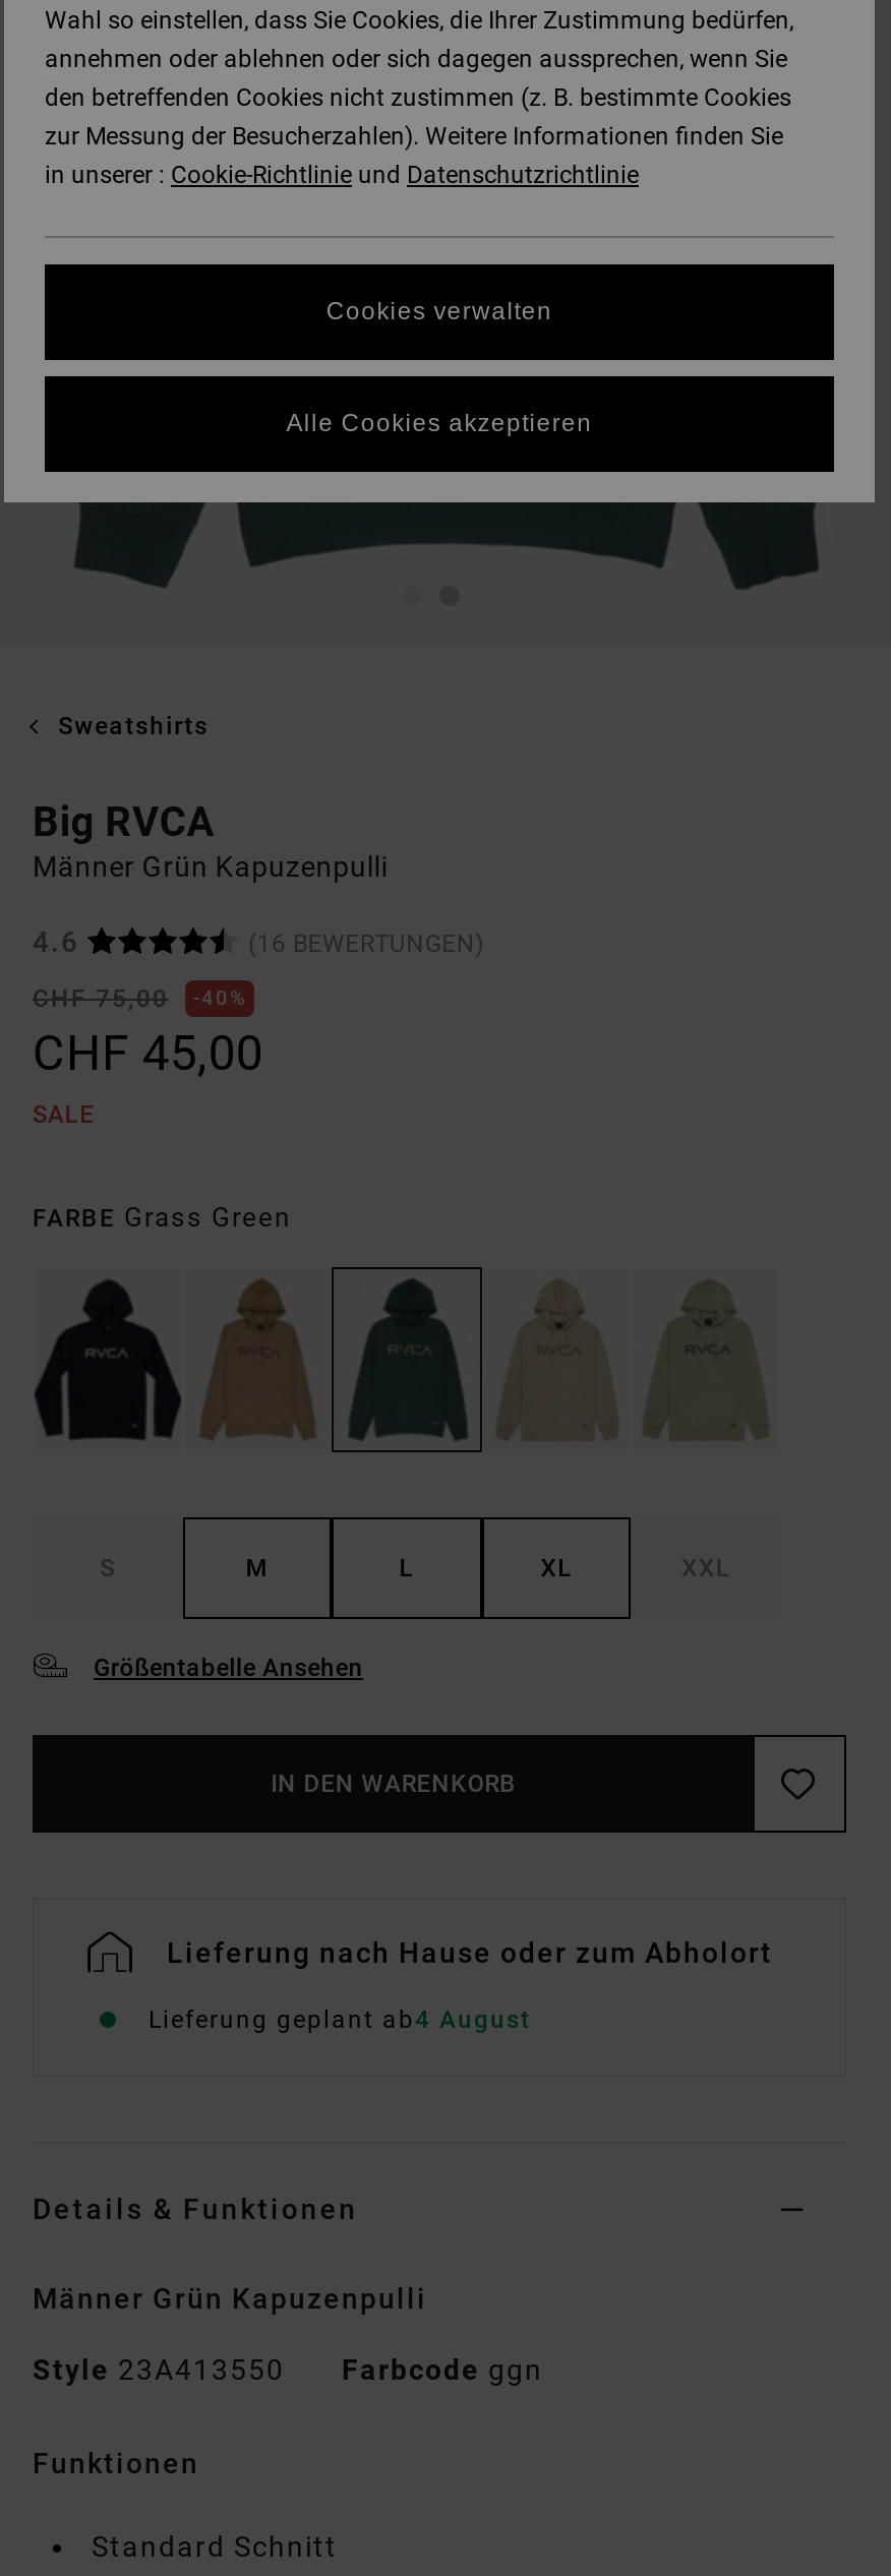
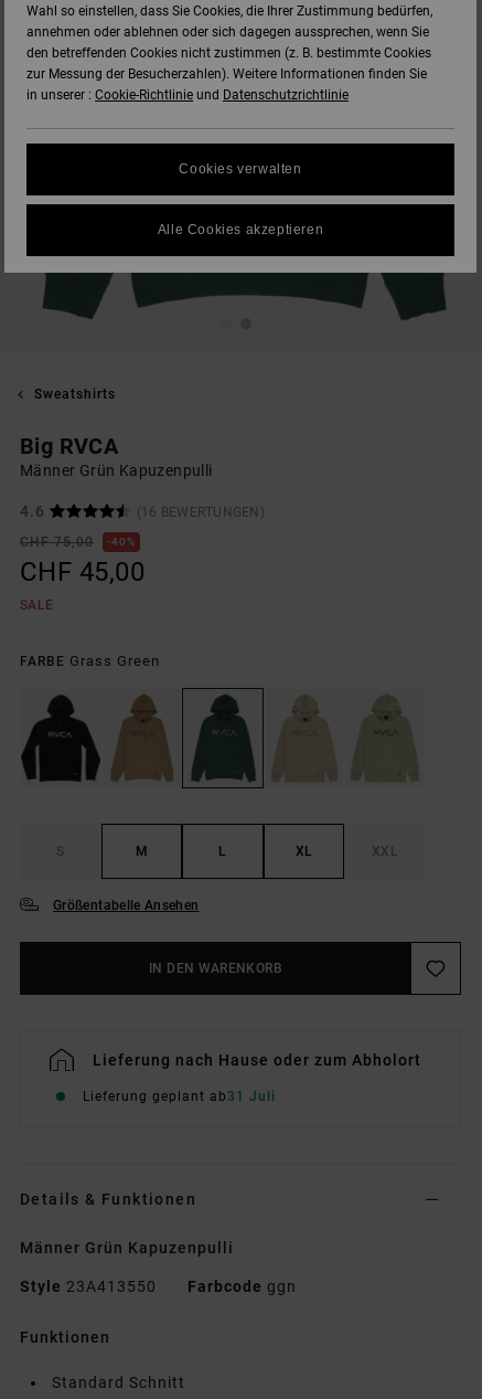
- Lieferung geplant ab4 August
+ Lieferung geplant ab31 Juli
